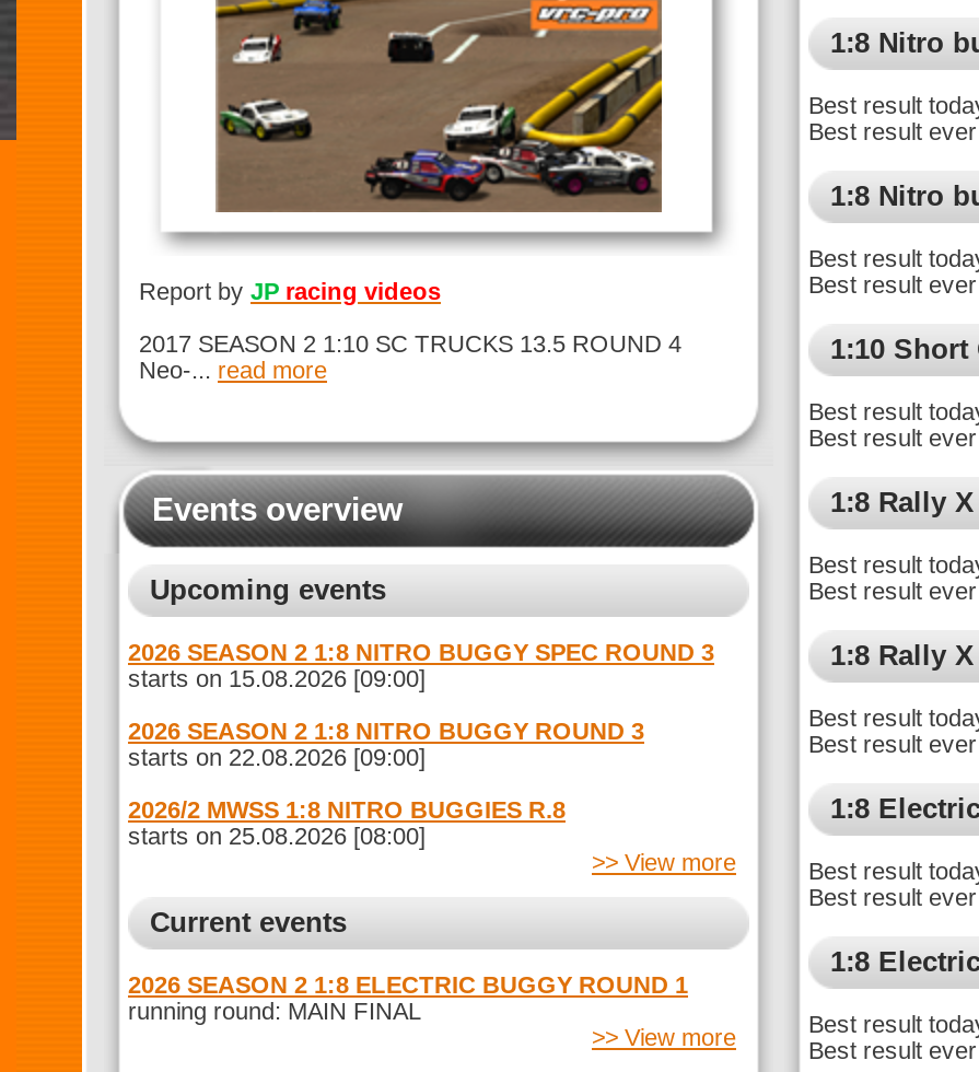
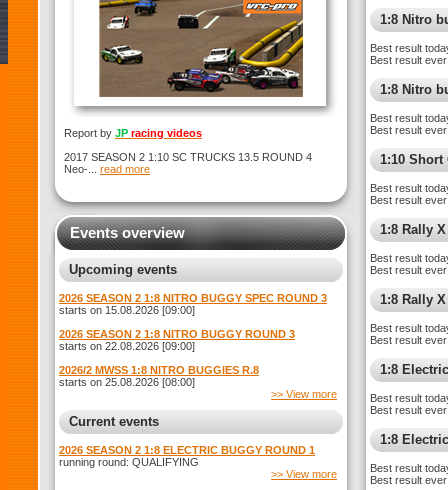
- running round: MAIN FINAL
+ running round: QUALIFYING
